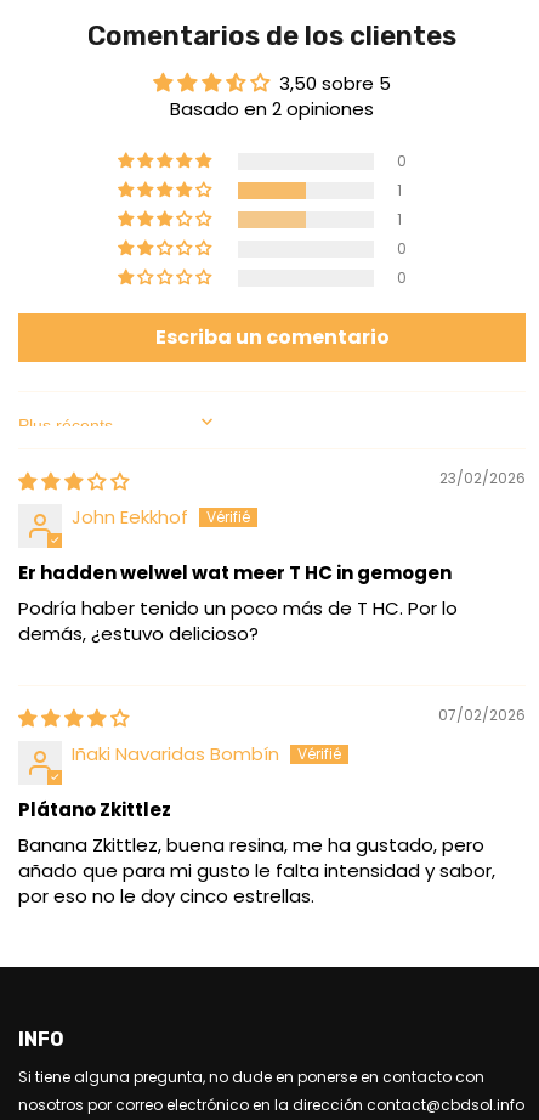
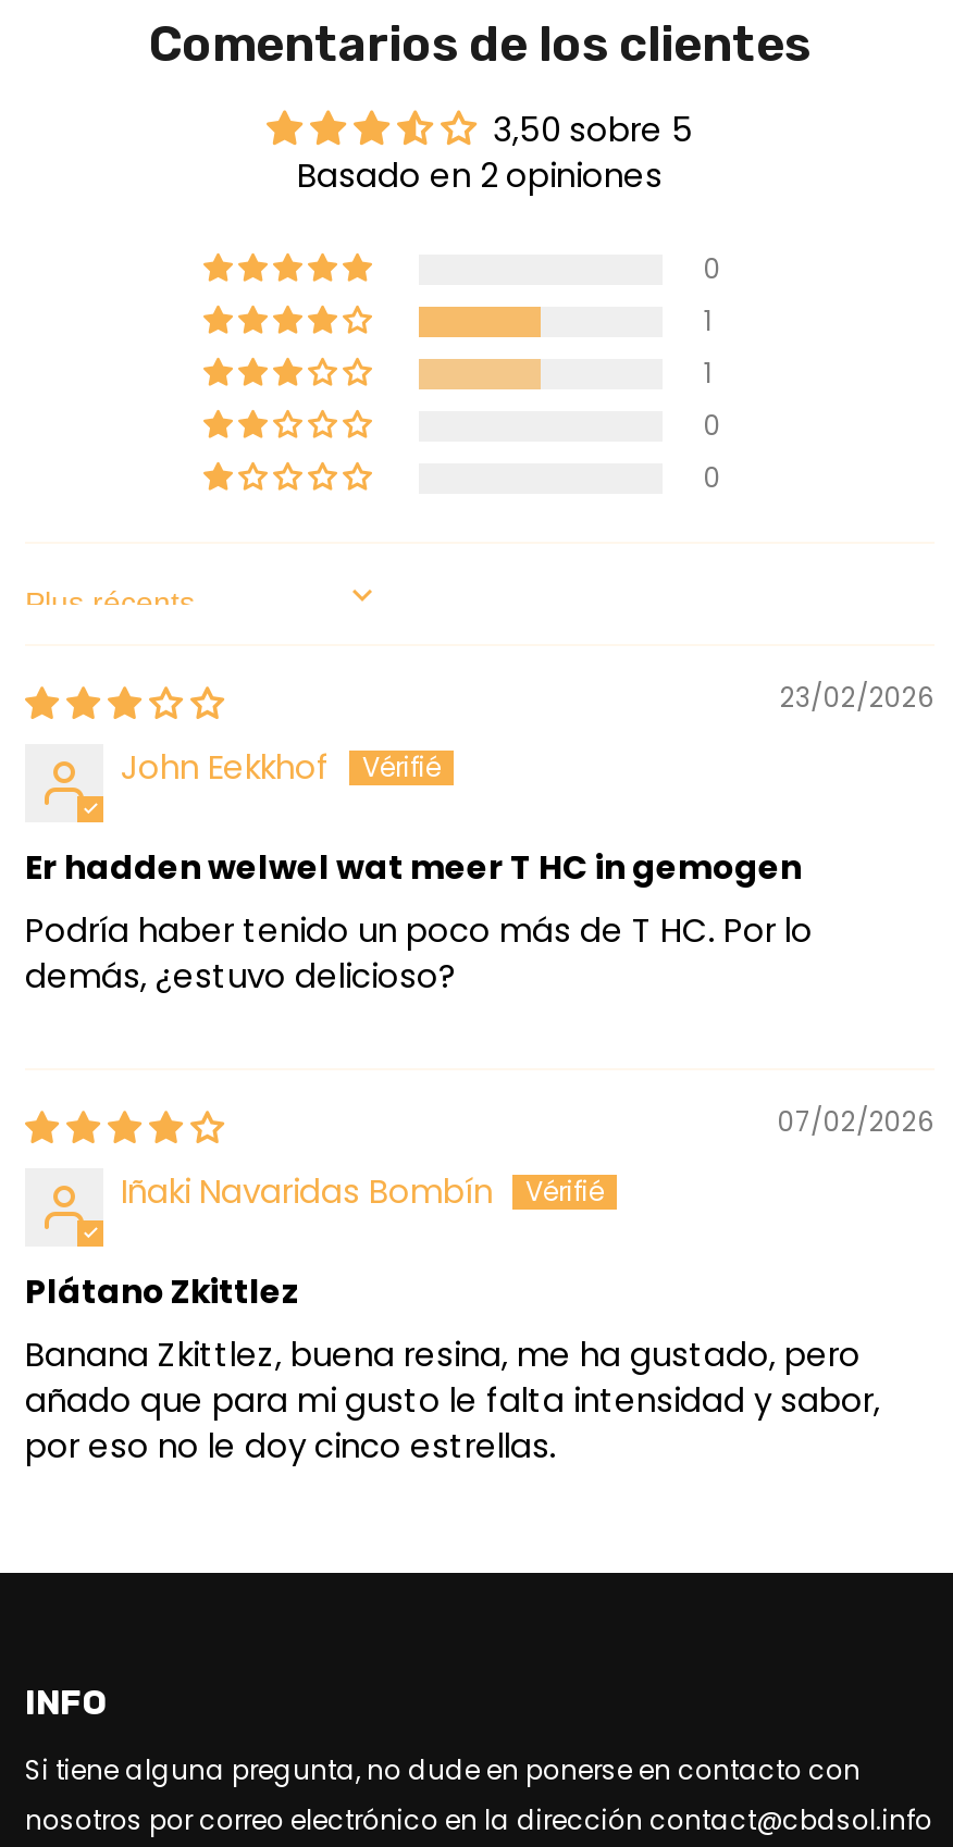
- Escriba un comentario
